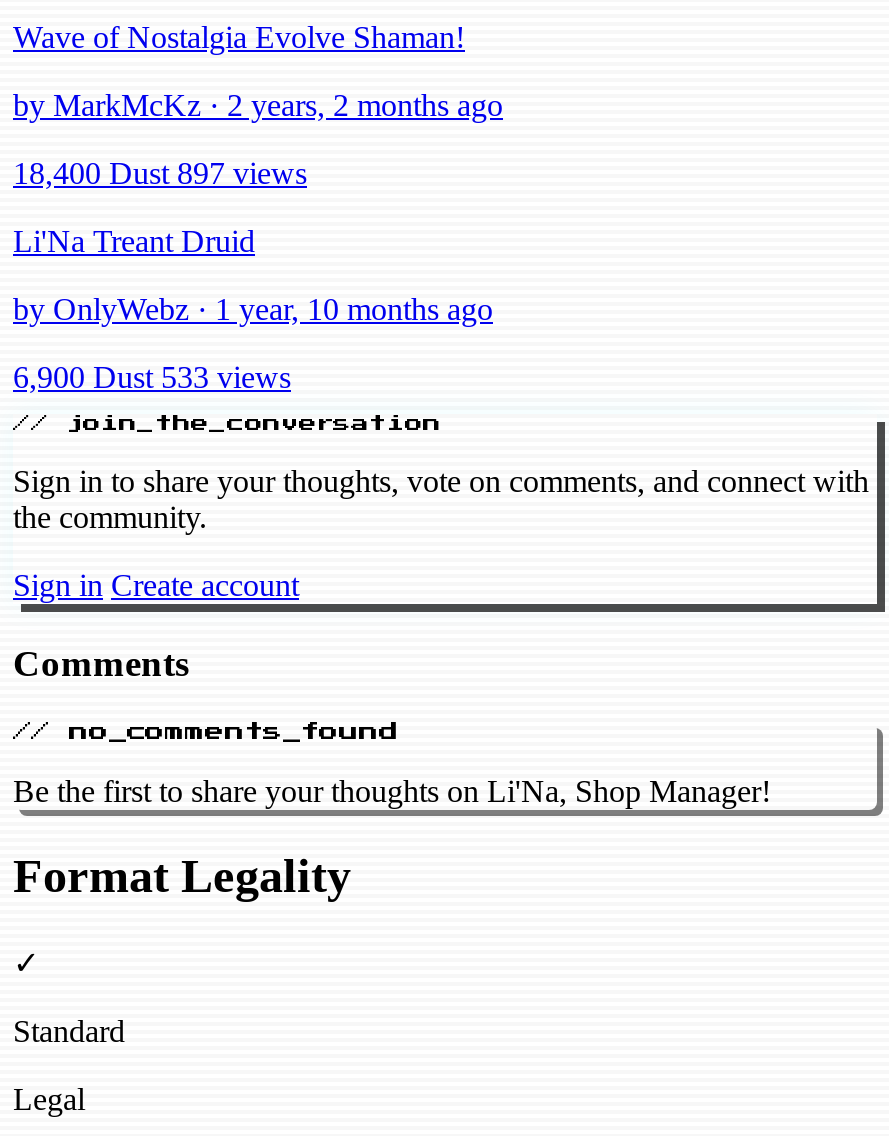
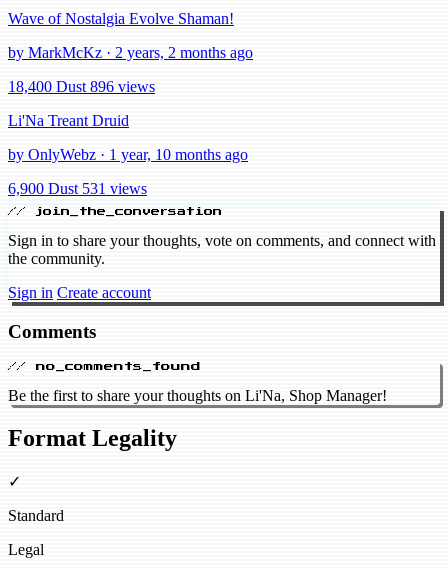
- 18,400 Dust 897 views
+ 18,400 Dust 896 views

- 6,900 Dust 533 views
+ 6,900 Dust 531 views
